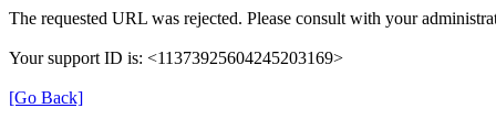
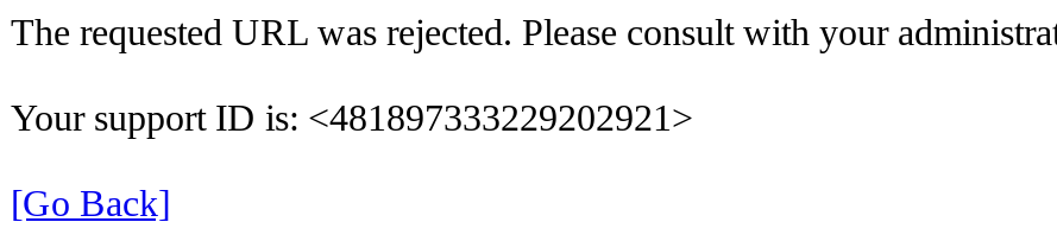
- Your support ID is: <11373925604245203169>
+ Your support ID is: <481897333229202921>
